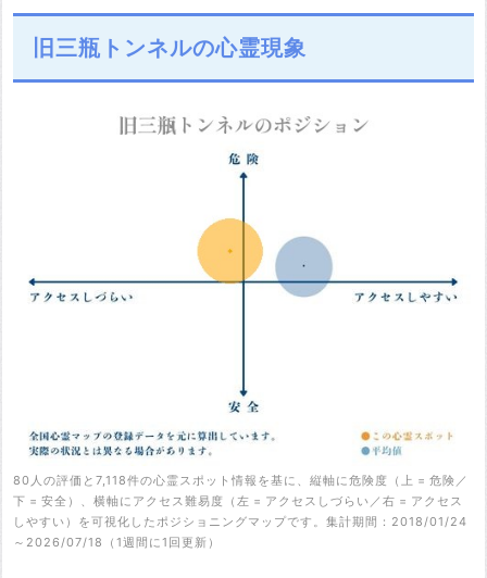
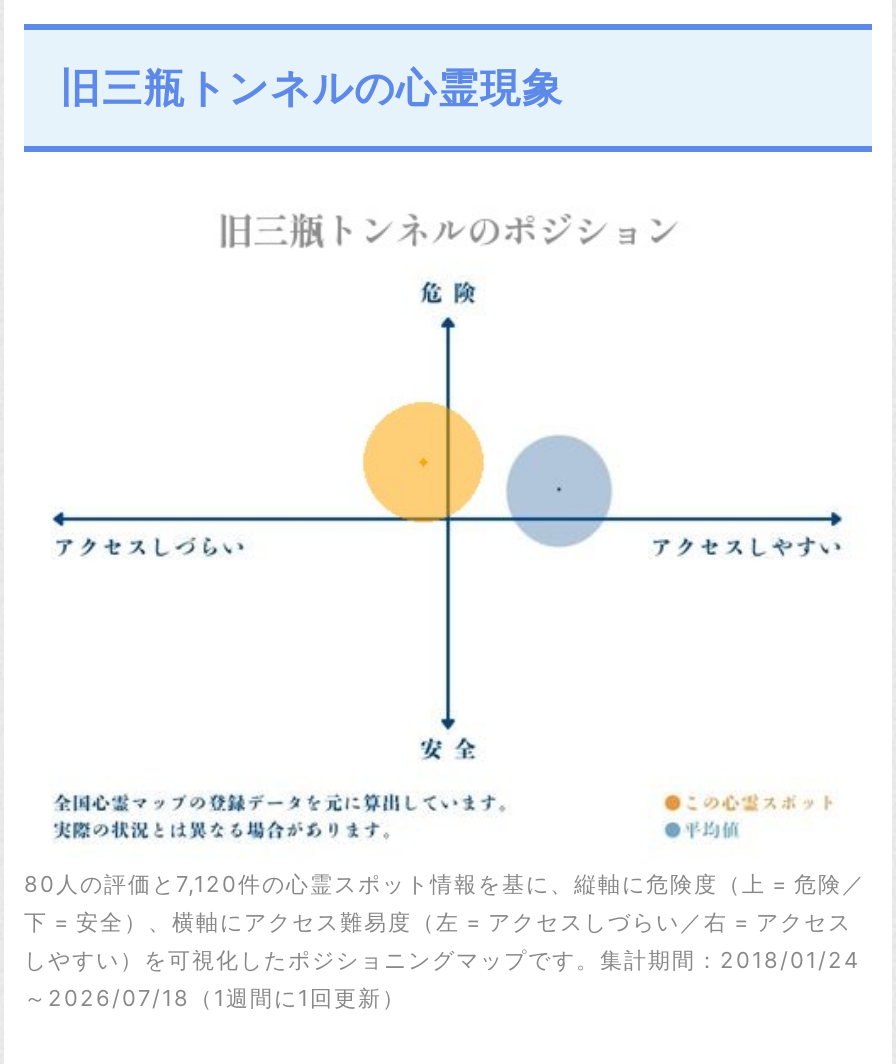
- 80人の評価と7,118件の心霊スポット情報を基に、縦軸に危険度（上 = 危険／
+ 80人の評価と7,120件の心霊スポット情報を基に、縦軸に危険度（上 = 危険／
